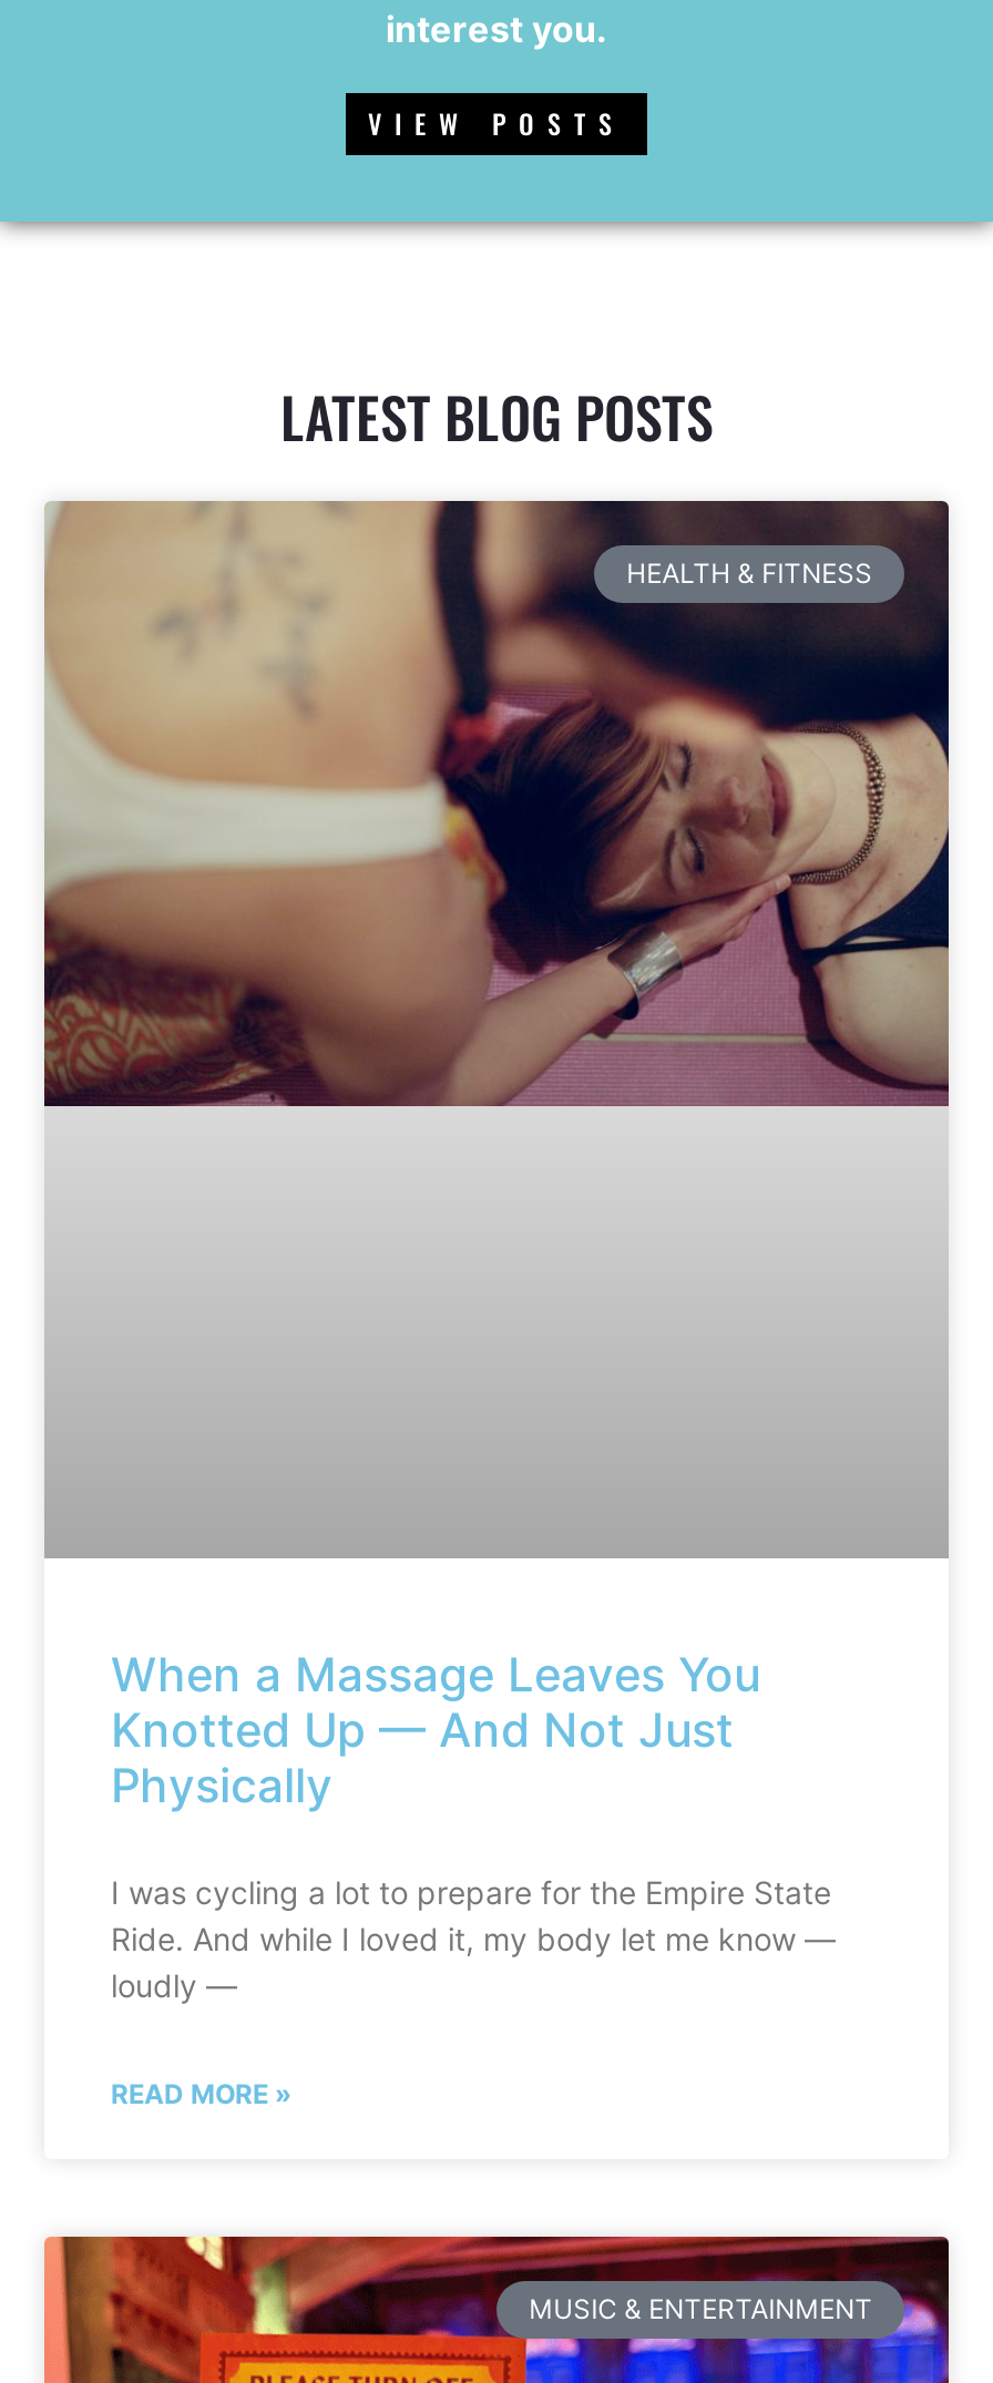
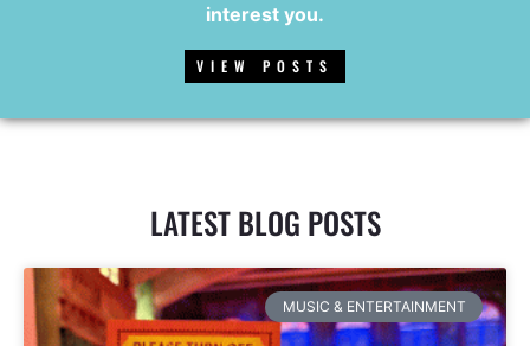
- [image]
- HEALTH & FITNESS

- When a Massage Leaves You
- Knotted Up — And Not Just
- Physically
- I was cycling a lot to prepare for the Empire State
- Ride. And while I loved it, my body let me know —
- loudly —
- READ MORE »
